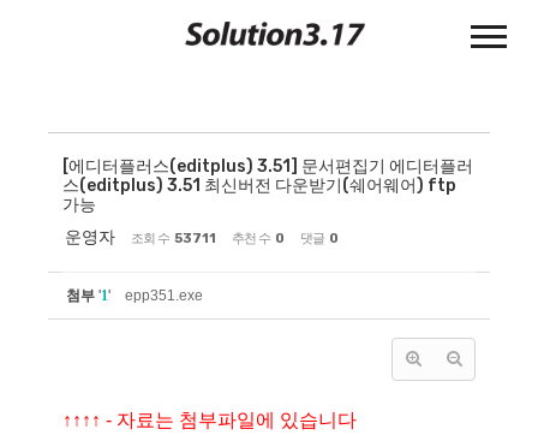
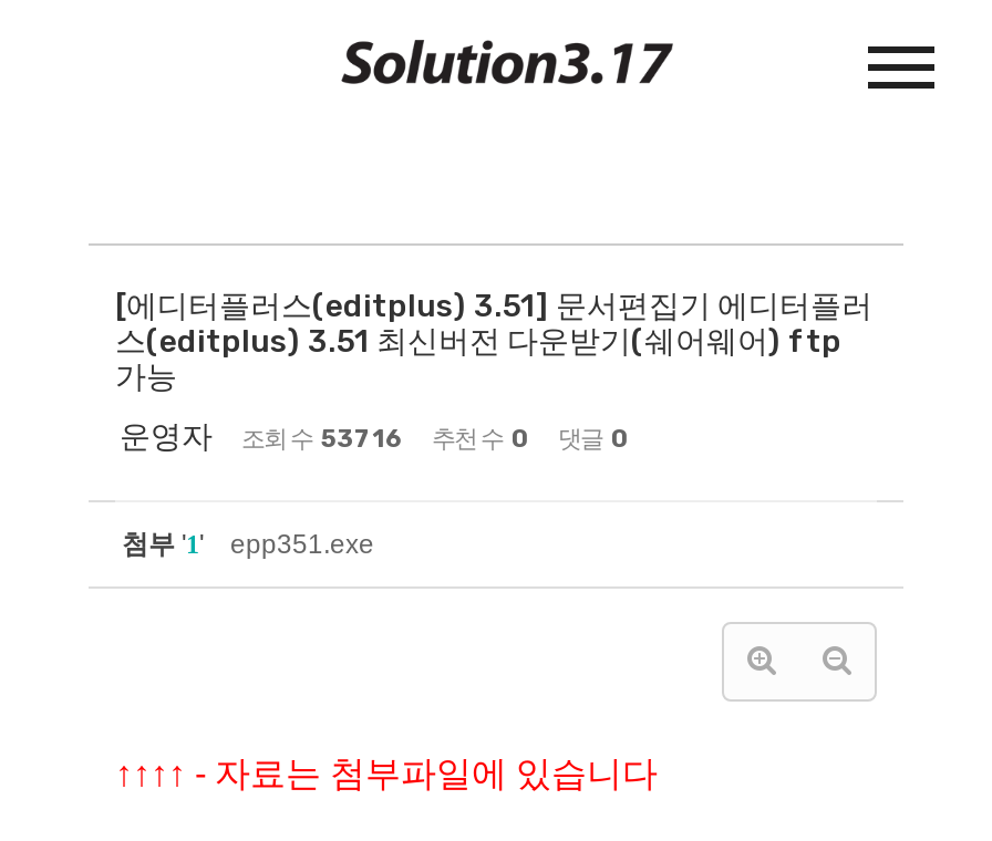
- 운영자 조회 수 53711 추천 수 0 댓글 0
+ 운영자 조회 수 53716 추천 수 0 댓글 0
